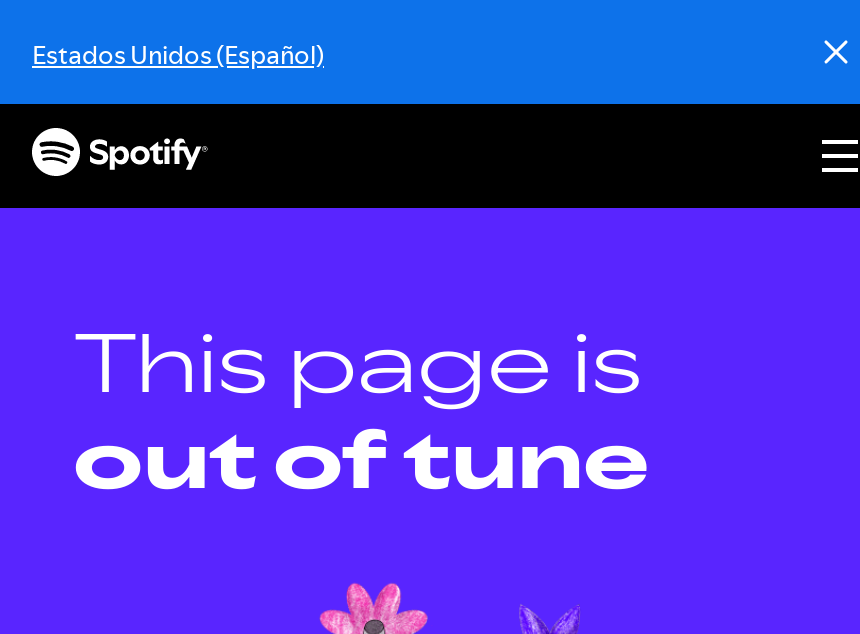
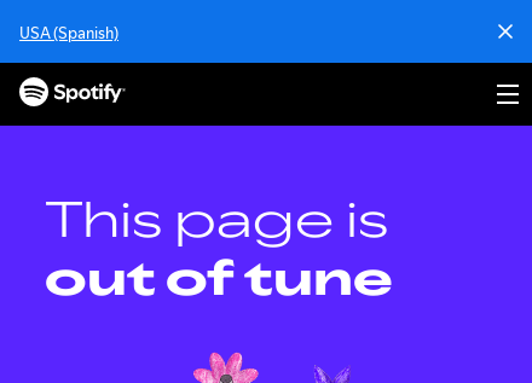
- Estados Unidos (Español)
+ USA (Spanish)
